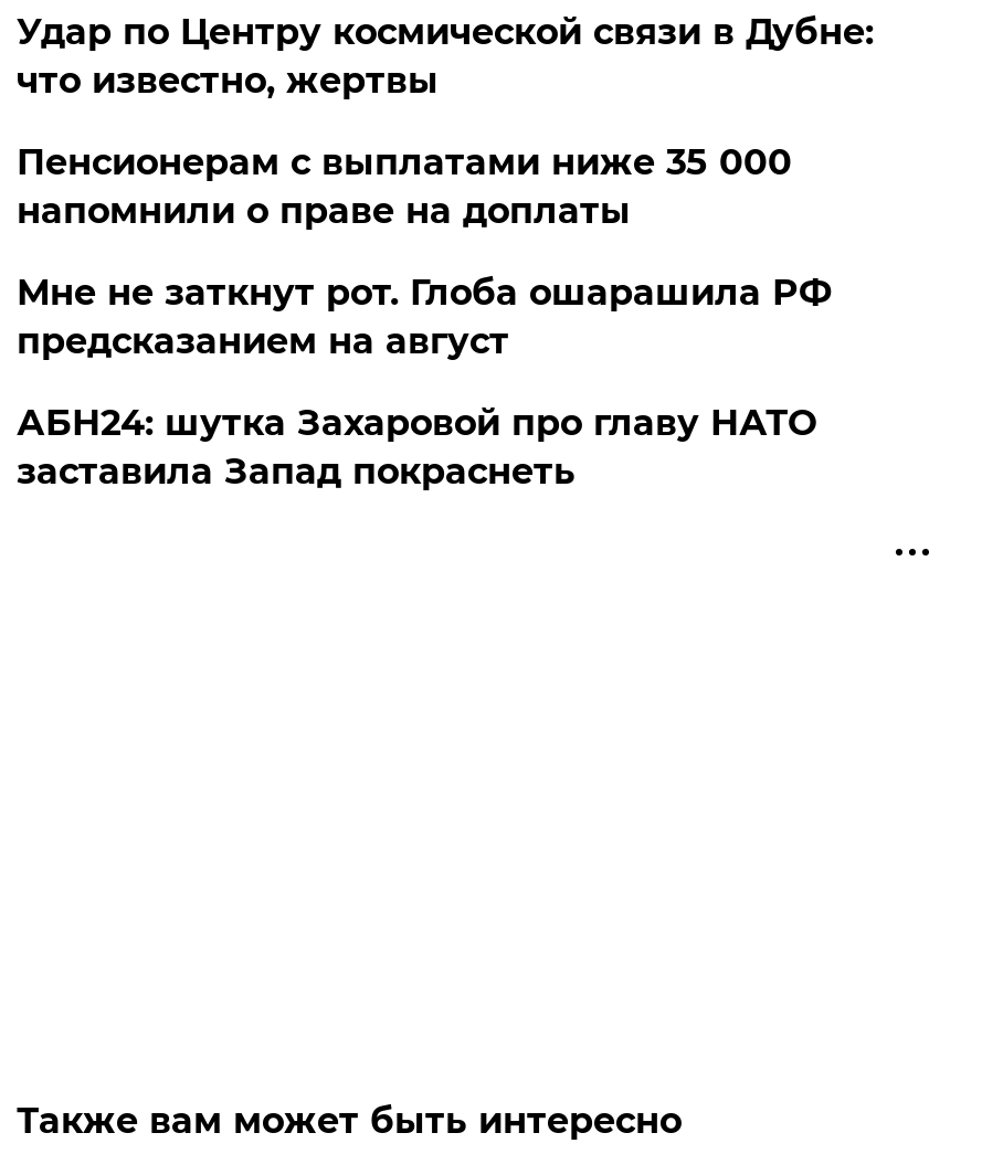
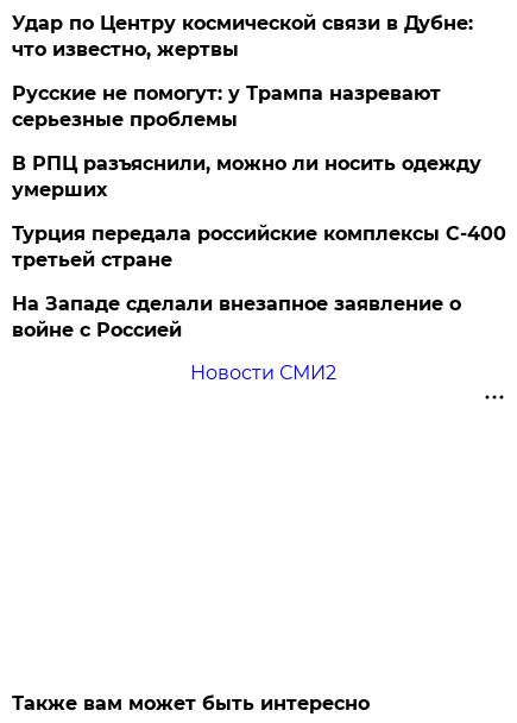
- Пенсионерам с выплатами ниже 35 000
- напомнили о праве на доплаты
- Мне не заткнут рот. Глоба ошарашила РФ
- предсказанием на август
- АБН24: шутка Захаровой про главу НАТО
- заставила Запад покраснеть
+ Русские не помогут: у Трампа назревают
+ серьезные проблемы
+ В РПЦ разъяснили, можно ли носить одежду
+ умерших
+ Турция передала российские комплексы С-400
+ третьей стране
+ На Западе сделали внезапное заявление о
+ войне с Россией
+ Новости СМИ2
